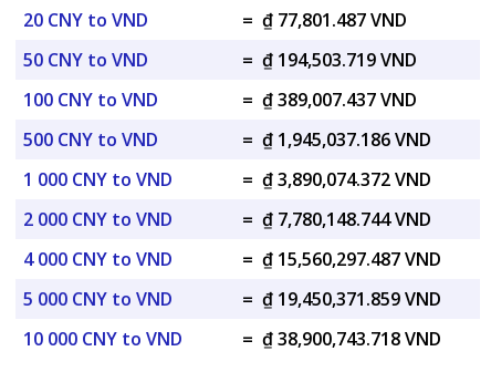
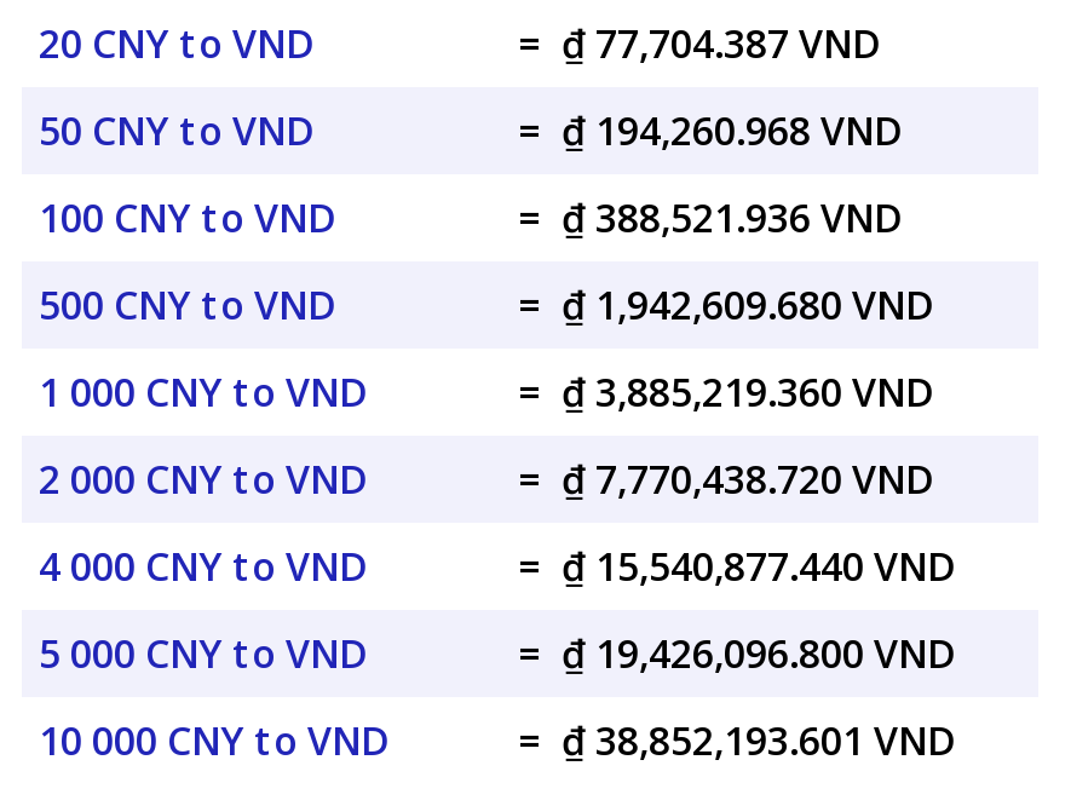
- = ₫ 77,801.487 VND
+ = ₫ 77,704.387 VND

- = ₫ 194,503.719 VND
+ = ₫ 194,260.968 VND

- = ₫ 389,007.437 VND
+ = ₫ 388,521.936 VND

- = ₫ 1,945,037.186 VND
+ = ₫ 1,942,609.680 VND

- = ₫ 3,890,074.372 VND
+ = ₫ 3,885,219.360 VND

- = ₫ 7,780,148.744 VND
+ = ₫ 7,770,438.720 VND

- = ₫ 15,560,297.487 VND
+ = ₫ 15,540,877.440 VND

- = ₫ 19,450,371.859 VND
+ = ₫ 19,426,096.800 VND

- = ₫ 38,900,743.718 VND
+ = ₫ 38,852,193.601 VND
